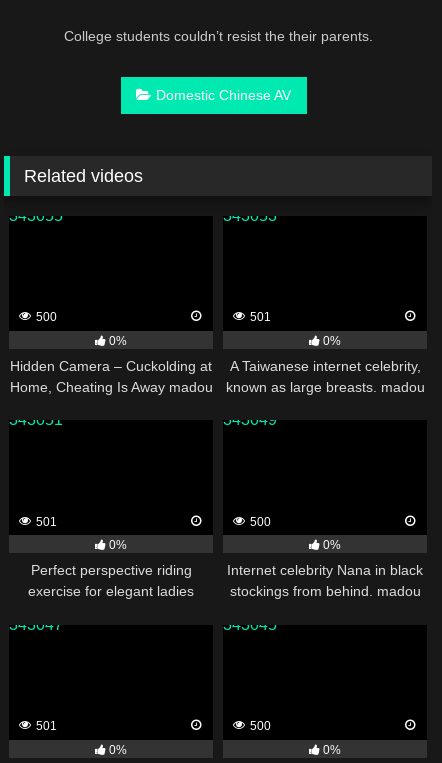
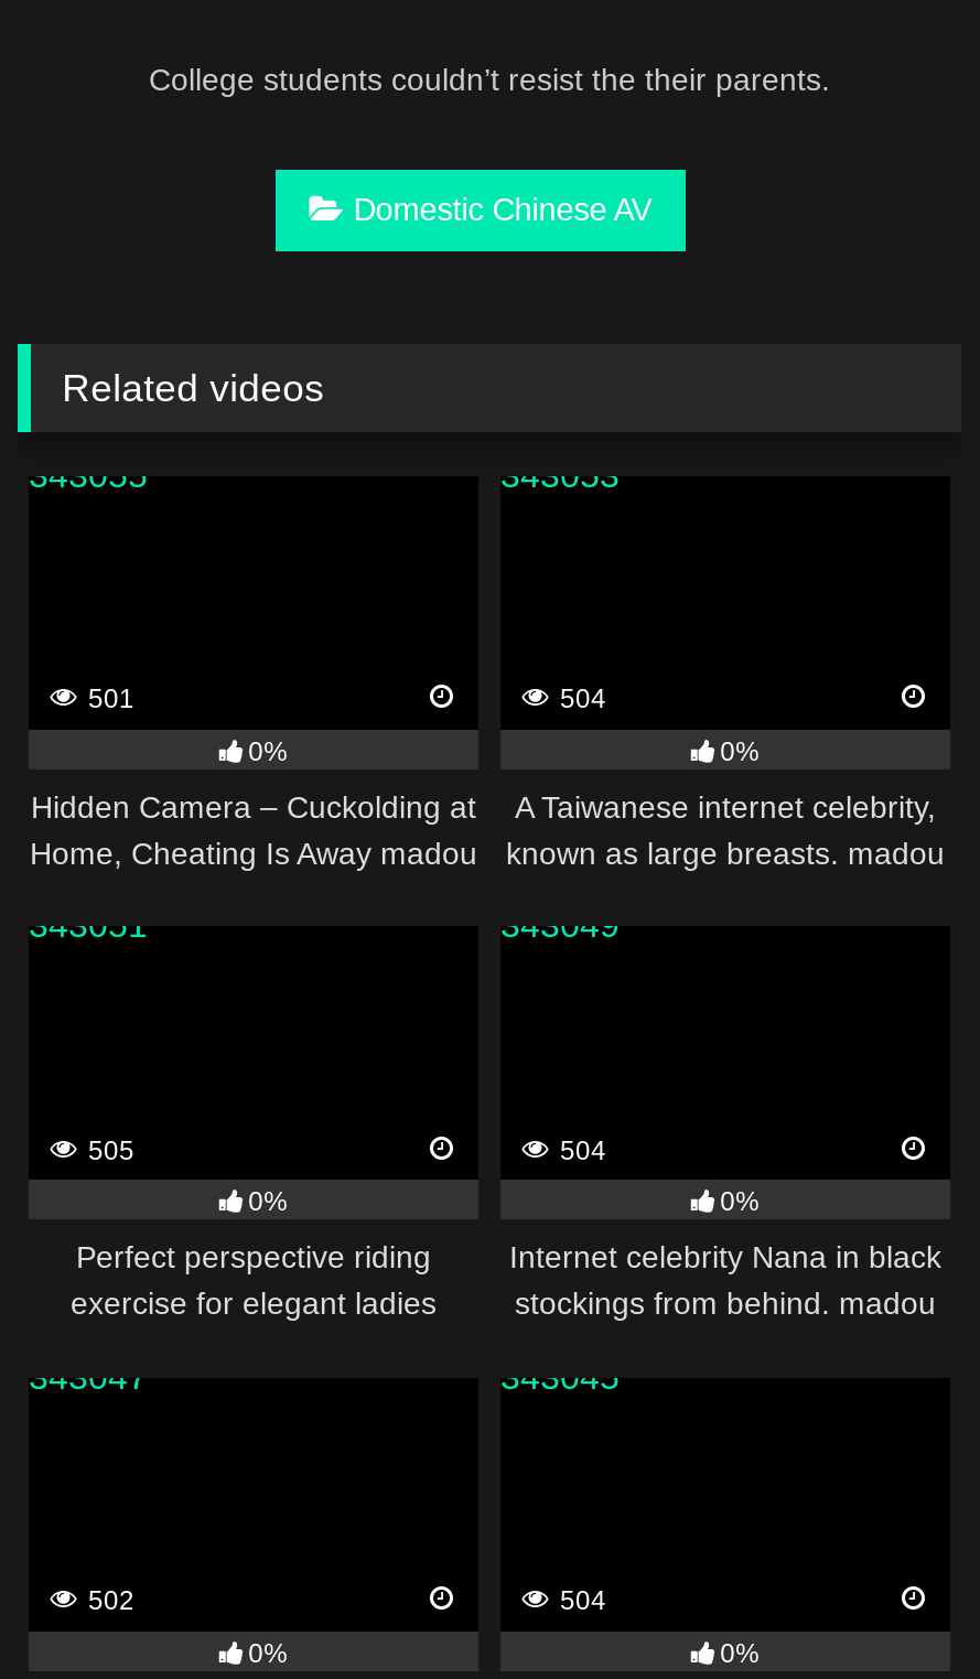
- 500
+ 501

- 501
+ 504

- 501
+ 505

- 500
+ 504

- 501
+ 502

- 500
+ 504
